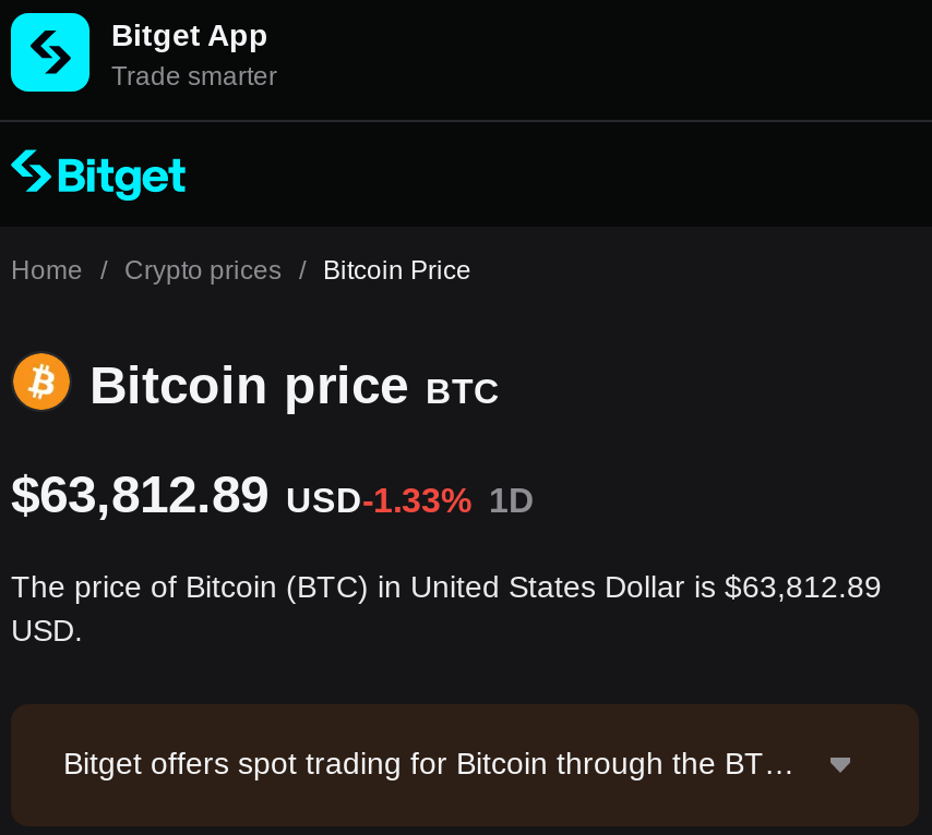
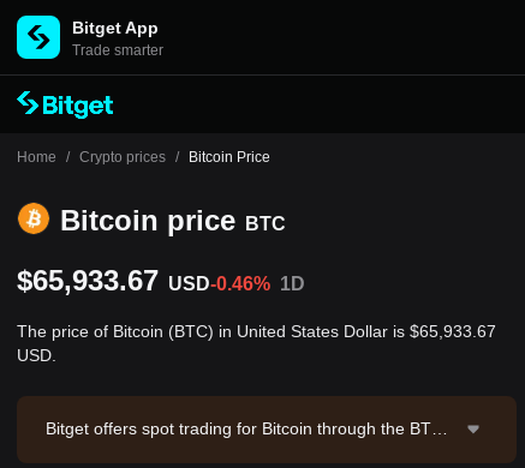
- $63,812.89 USD-1.33% 1D
+ $65,933.67 USD-0.46% 1D

- The price of Bitcoin (BTC) in United States Dollar is $63,812.89
+ The price of Bitcoin (BTC) in United States Dollar is $65,933.67
